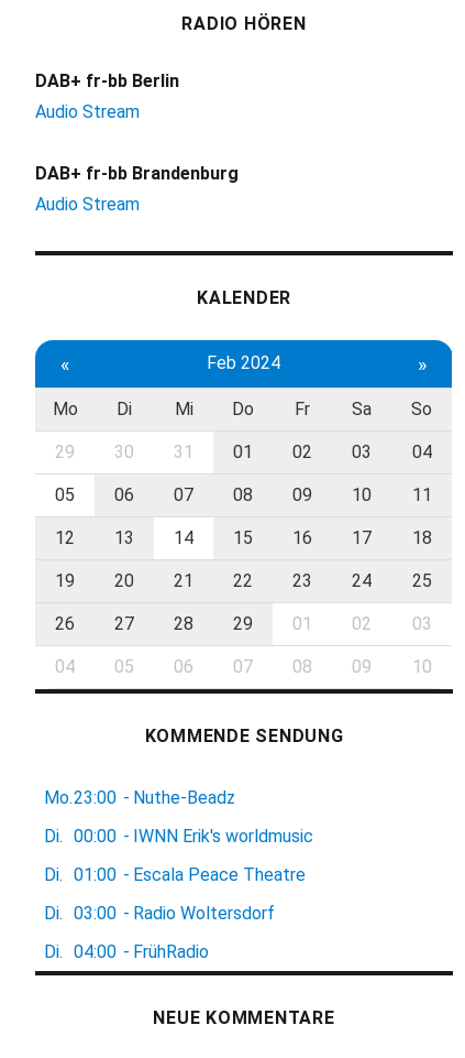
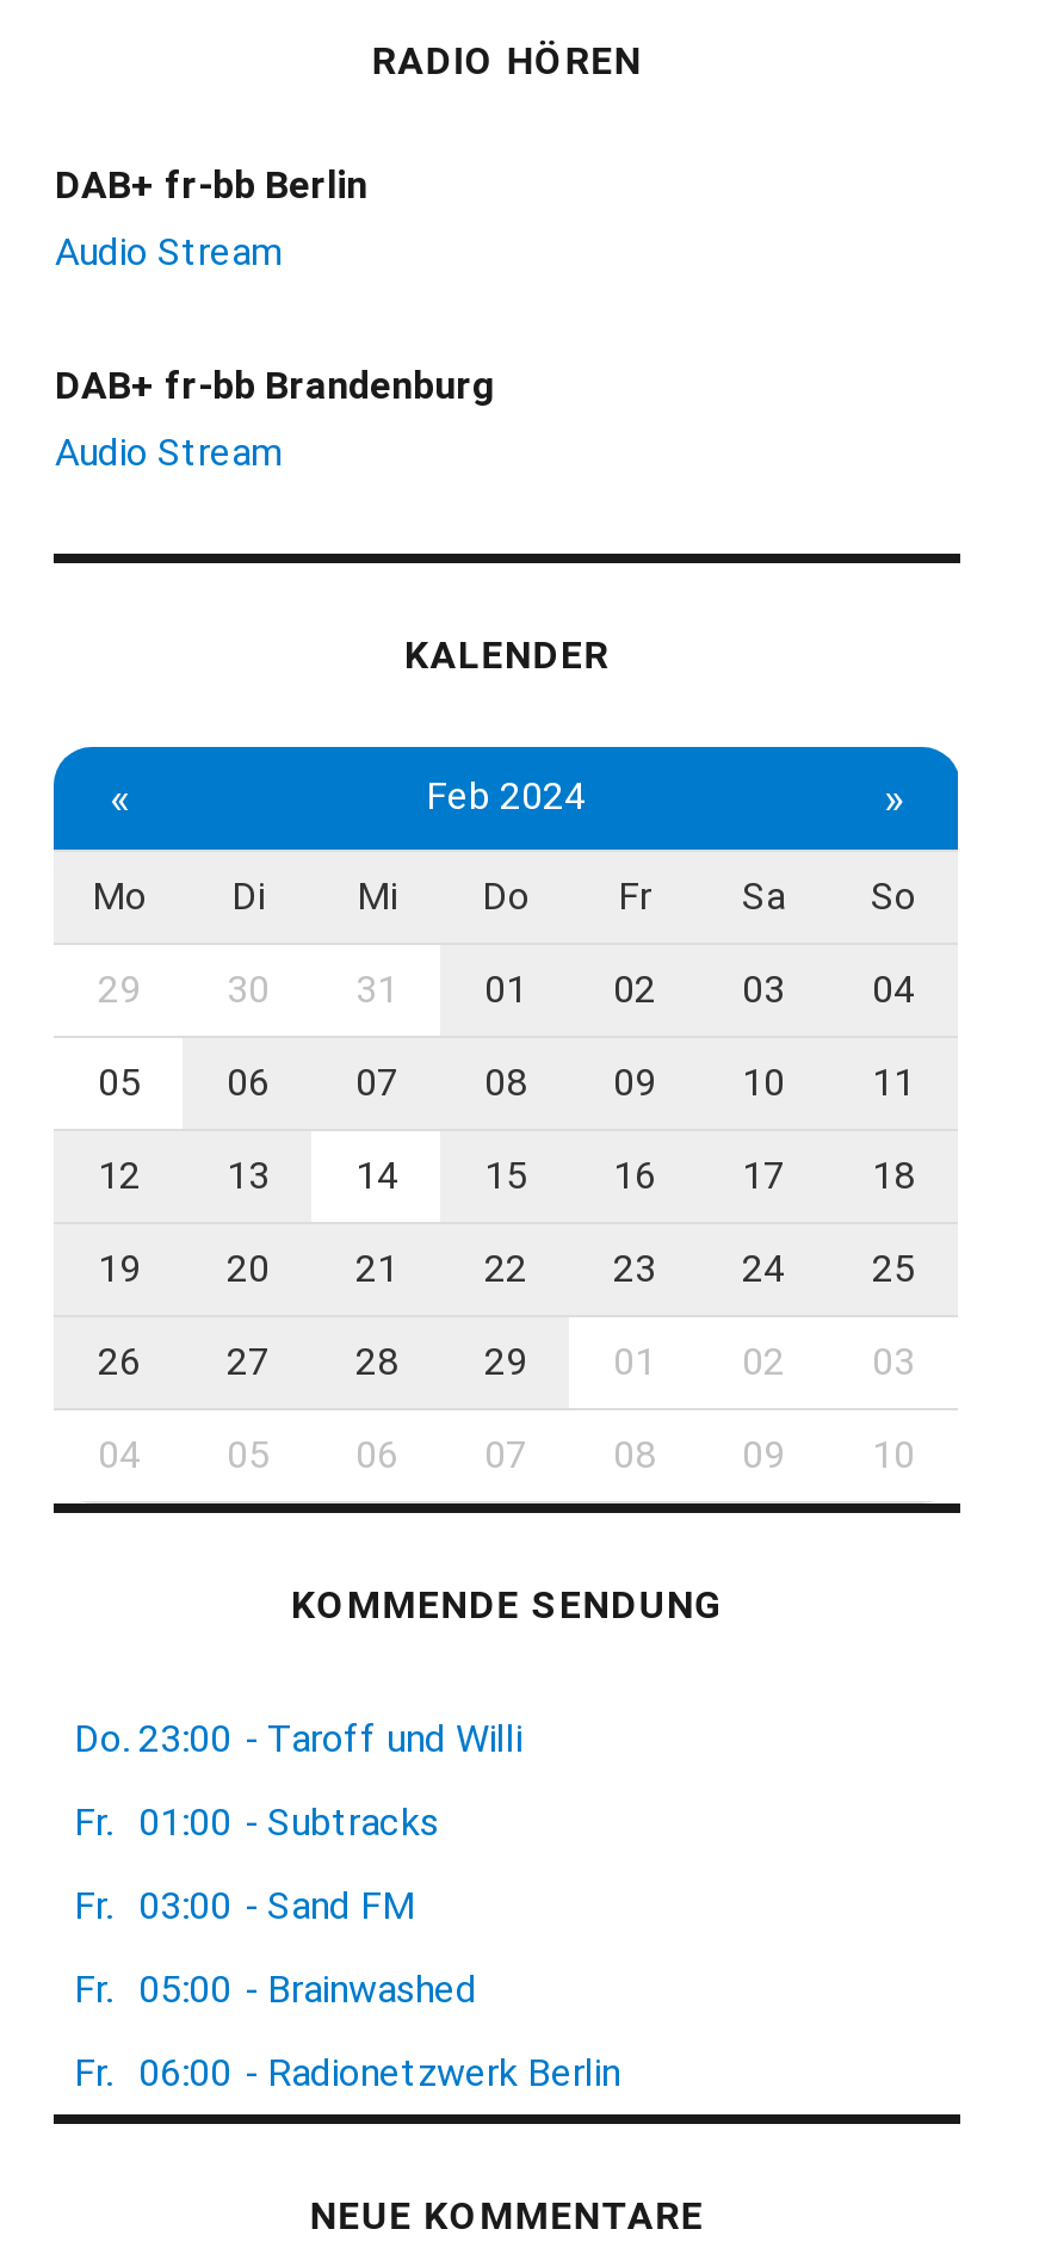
- Mo.23:00 - Nuthe-Beadz
+ Do. 23:00 - Taroff und Willi

- Di. 00:00 - IWNN Erik's worldmusic
+ Fr. 01:00 - Subtracks

- Di. 01:00 - Escala Peace Theatre
+ Fr. 03:00 - Sand FM

- Di. 03:00 - Radio Woltersdorf
+ Fr. 05:00 - Brainwashed

- Di. 04:00 - FrühRadio
+ Fr. 06:00 - Radionetzwerk Berlin
